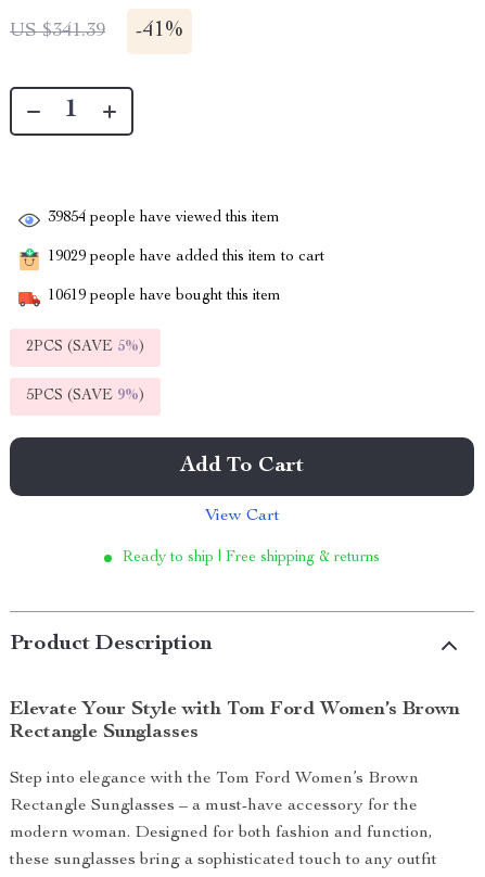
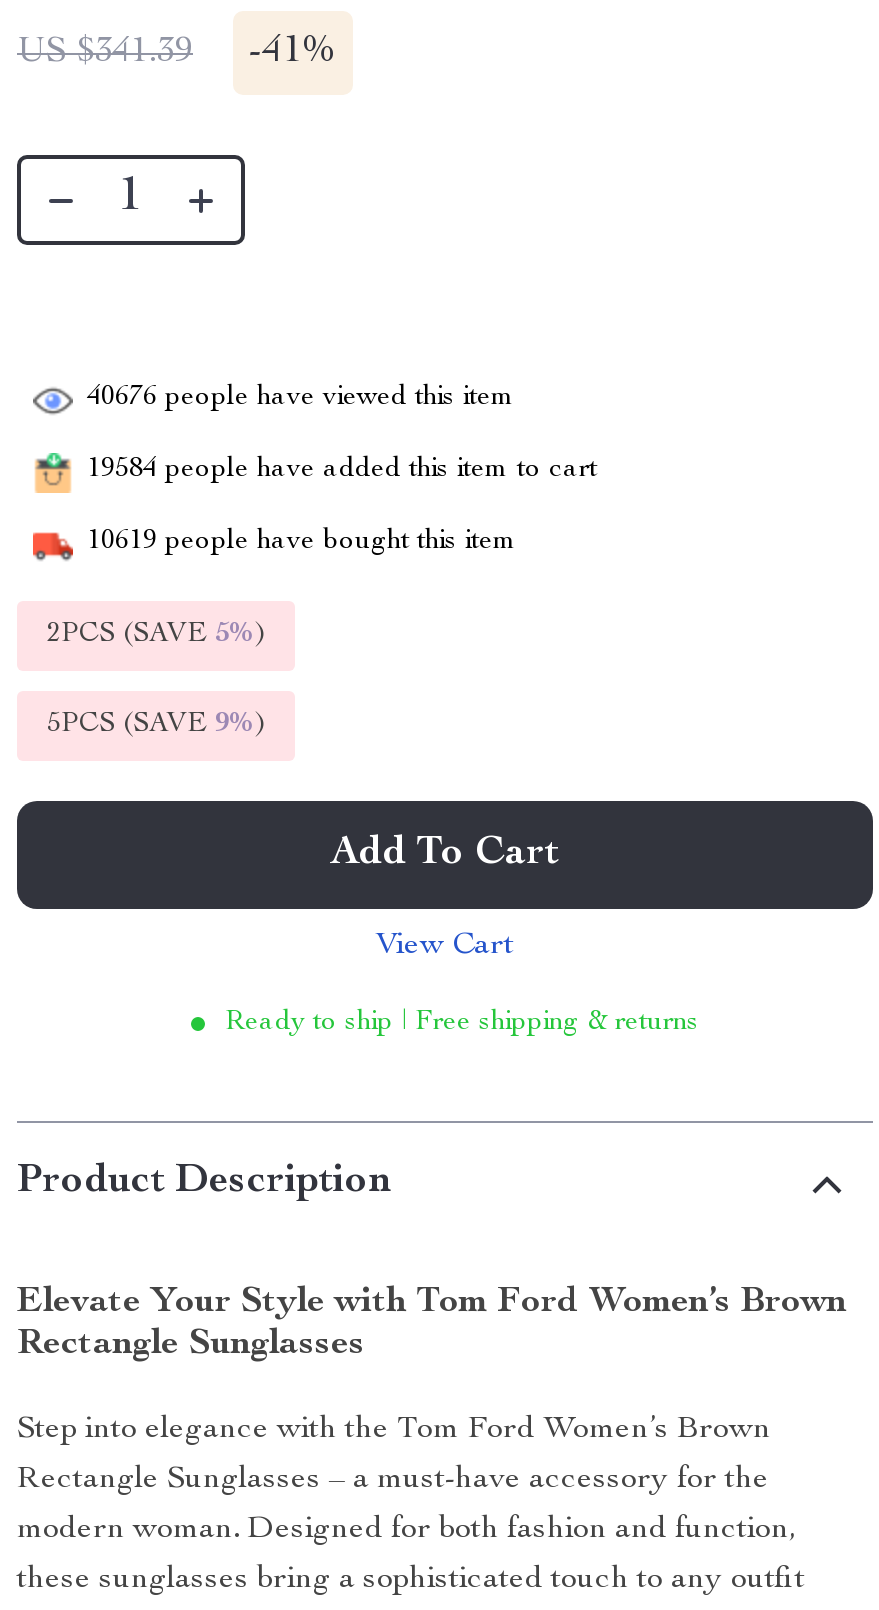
- 39854 people have viewed this item
+ 40676 people have viewed this item

- 19029 people have added this item to cart
+ 19584 people have added this item to cart
